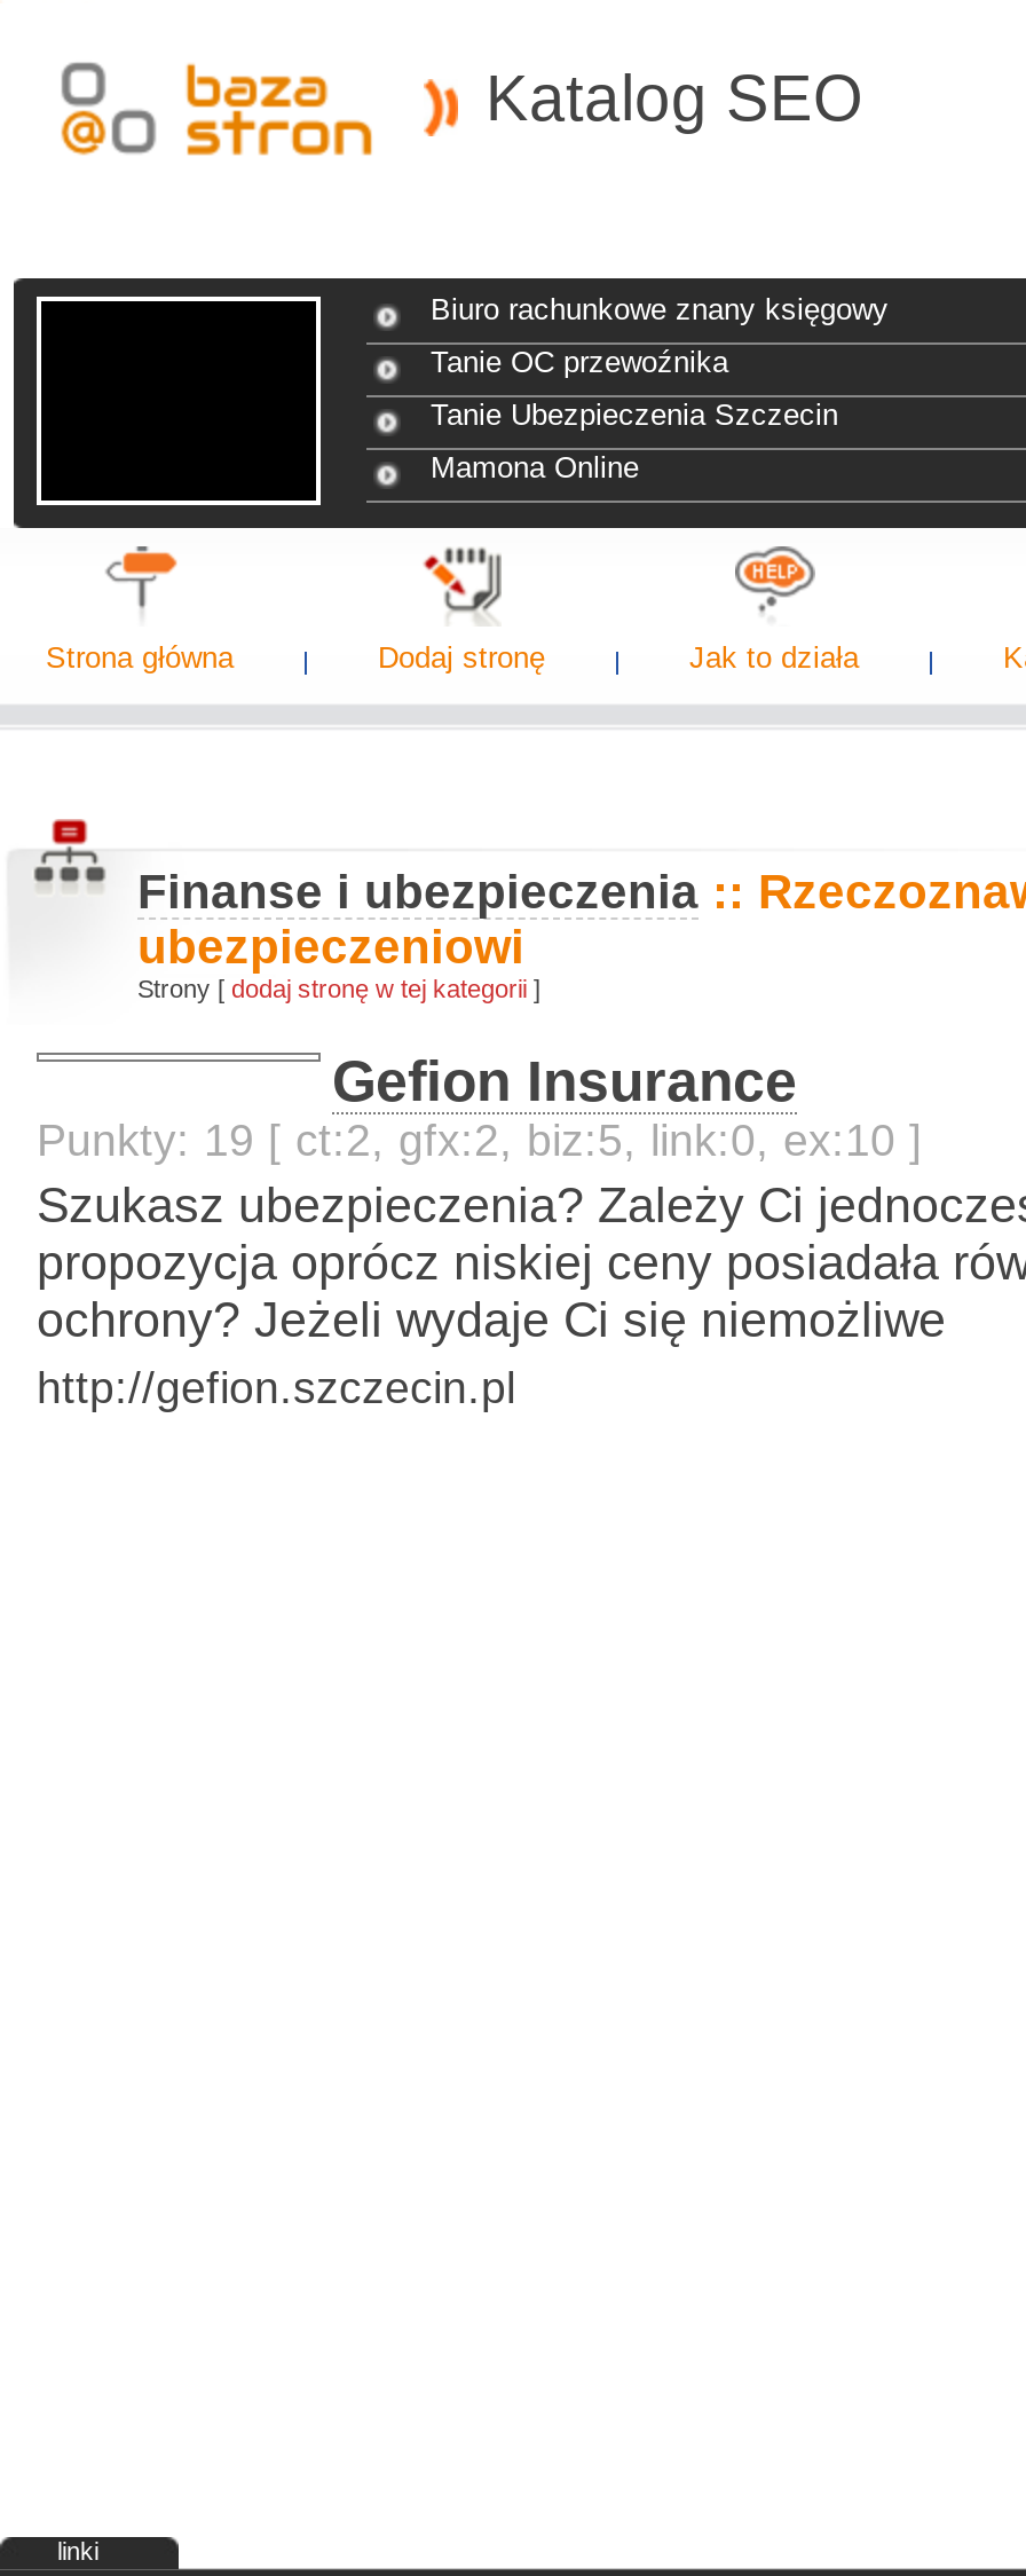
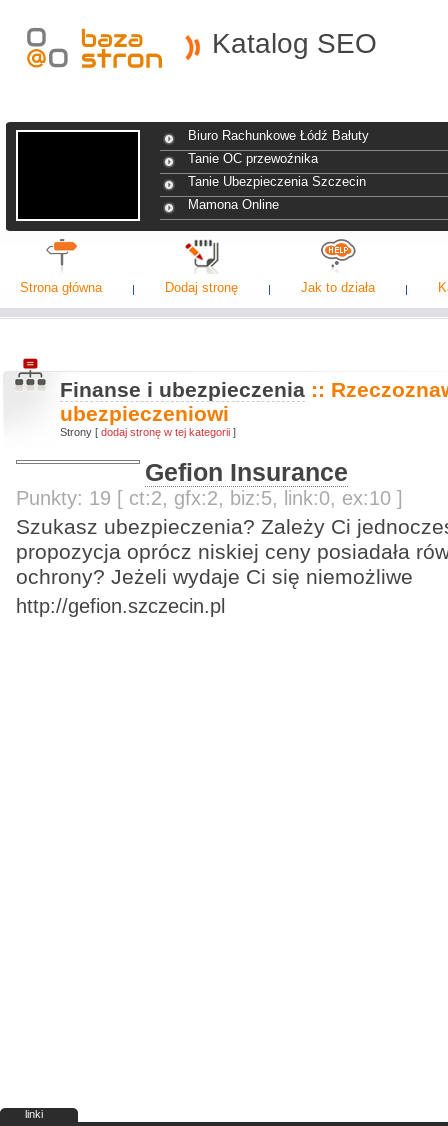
- Biuro rachunkowe znany księgowy
+ Biuro Rachunkowe Łódź Bałuty
